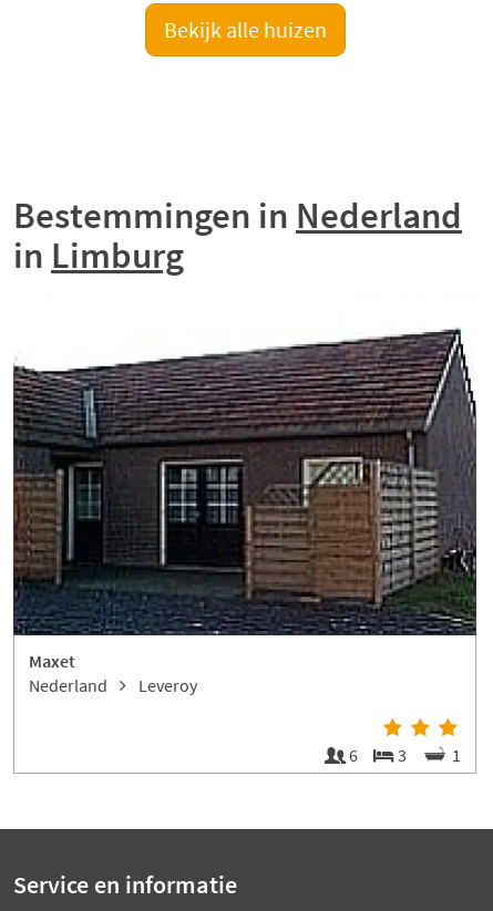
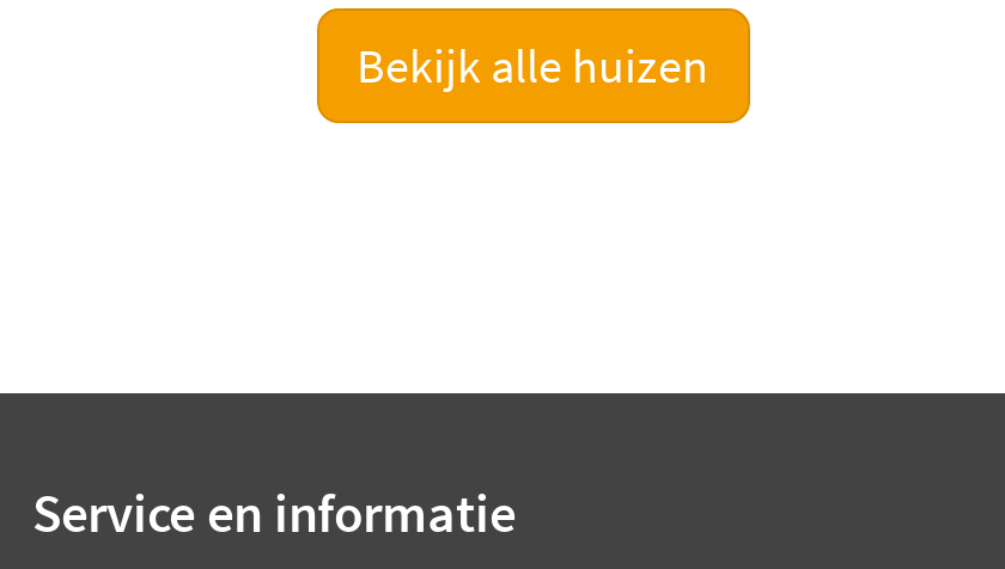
- Bestemmingen in Nederland
- in Limburg

- [image]
- Maxet
- Nederland
- Leveroy
- 6
- 3
- 1
